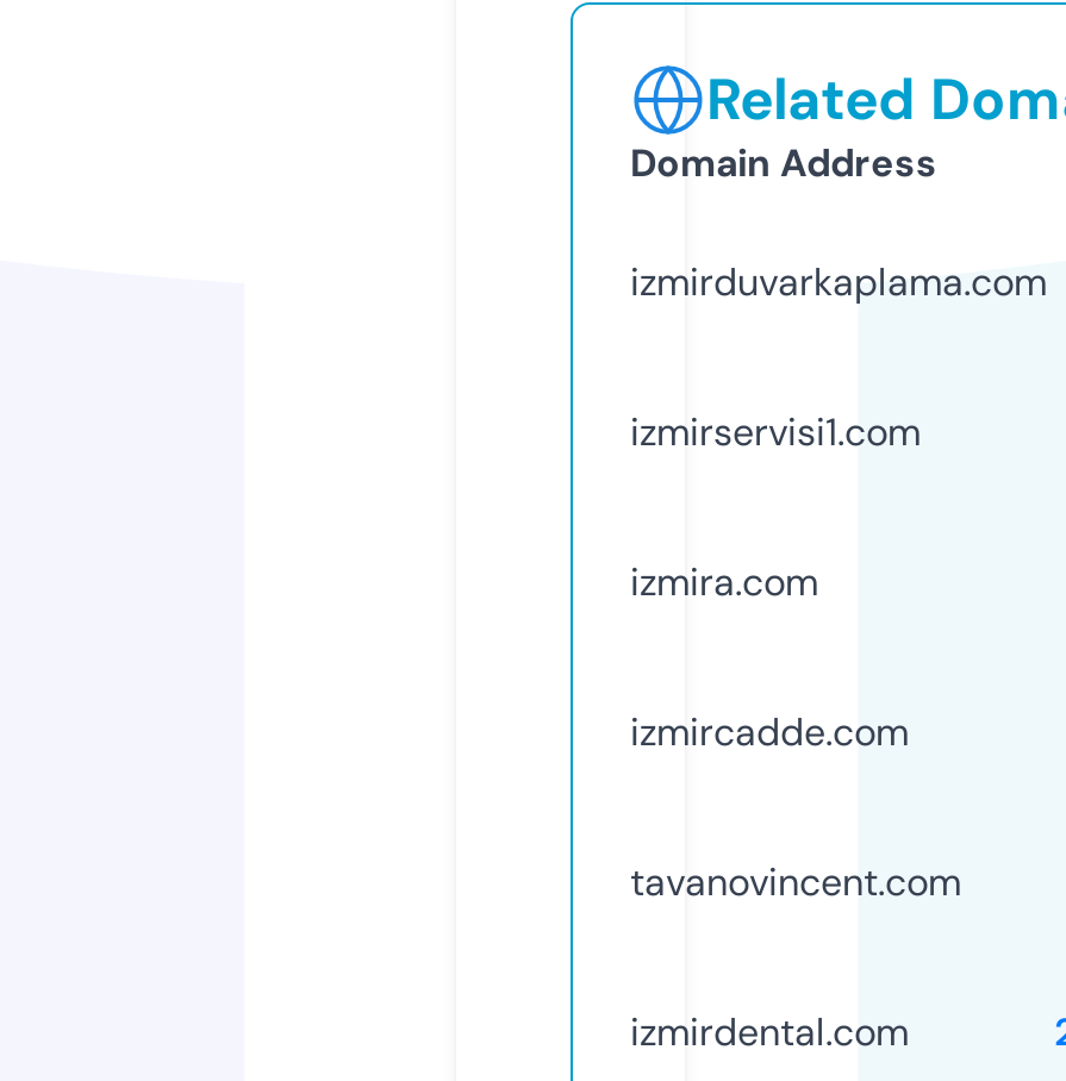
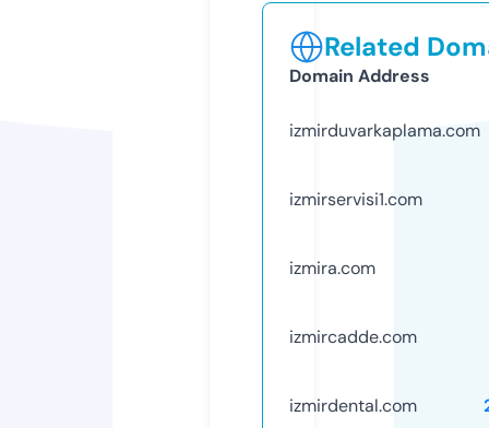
- tavanovincent.com
